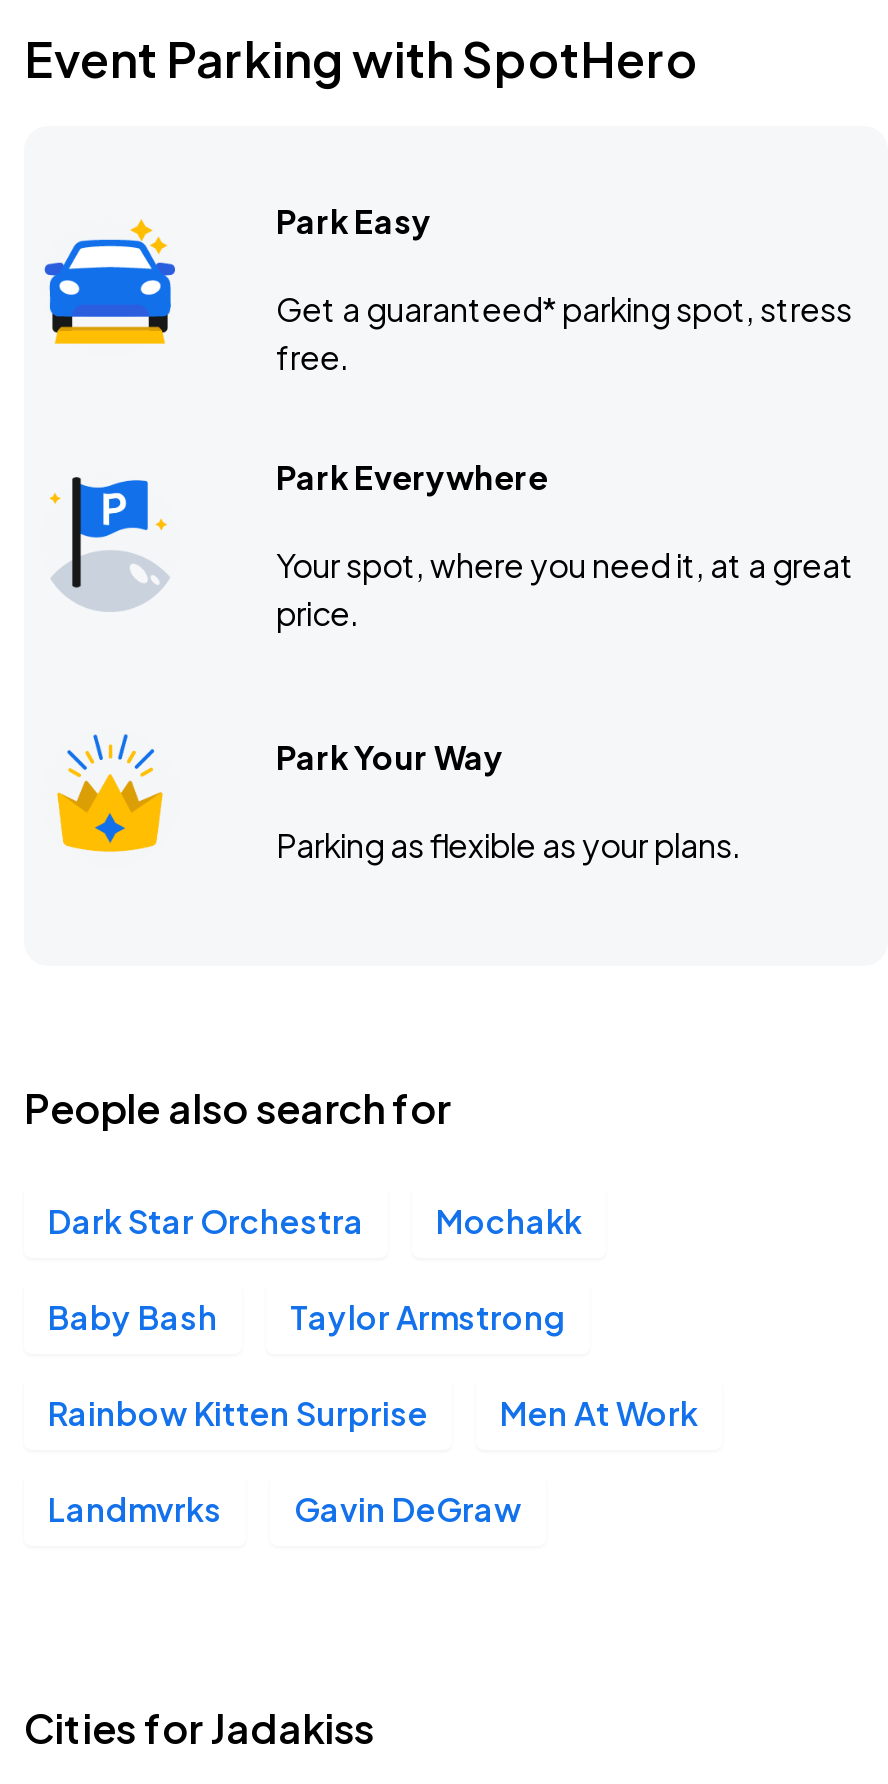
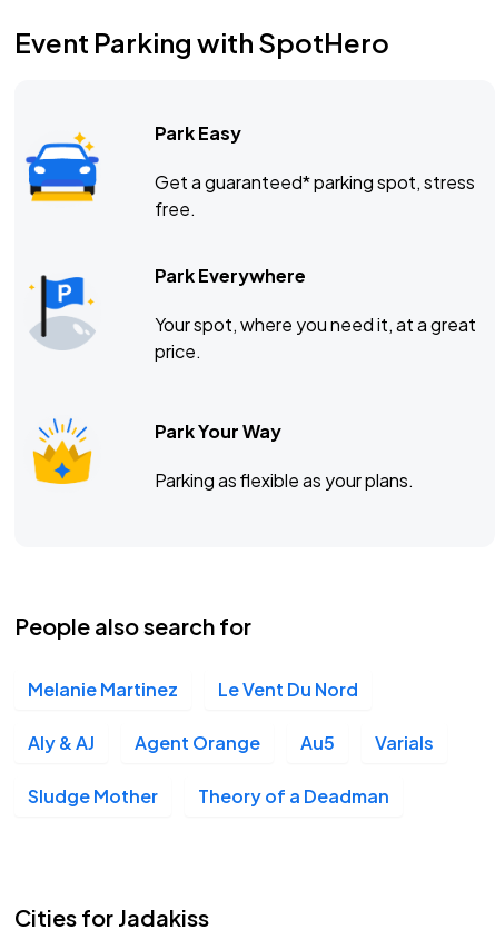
- Dark Star Orchestra
- Mochakk
- Baby Bash
- Taylor Armstrong
- Rainbow Kitten Surprise
- Men At Work
- Landmvrks
- Gavin DeGraw
+ Melanie Martinez
+ Le Vent Du Nord
+ Aly & AJ
+ Agent Orange
+ Au5
+ Varials
+ Sludge Mother
+ Theory of a Deadman
